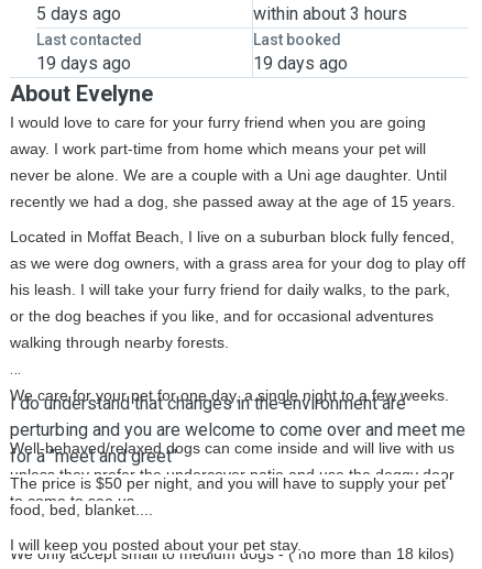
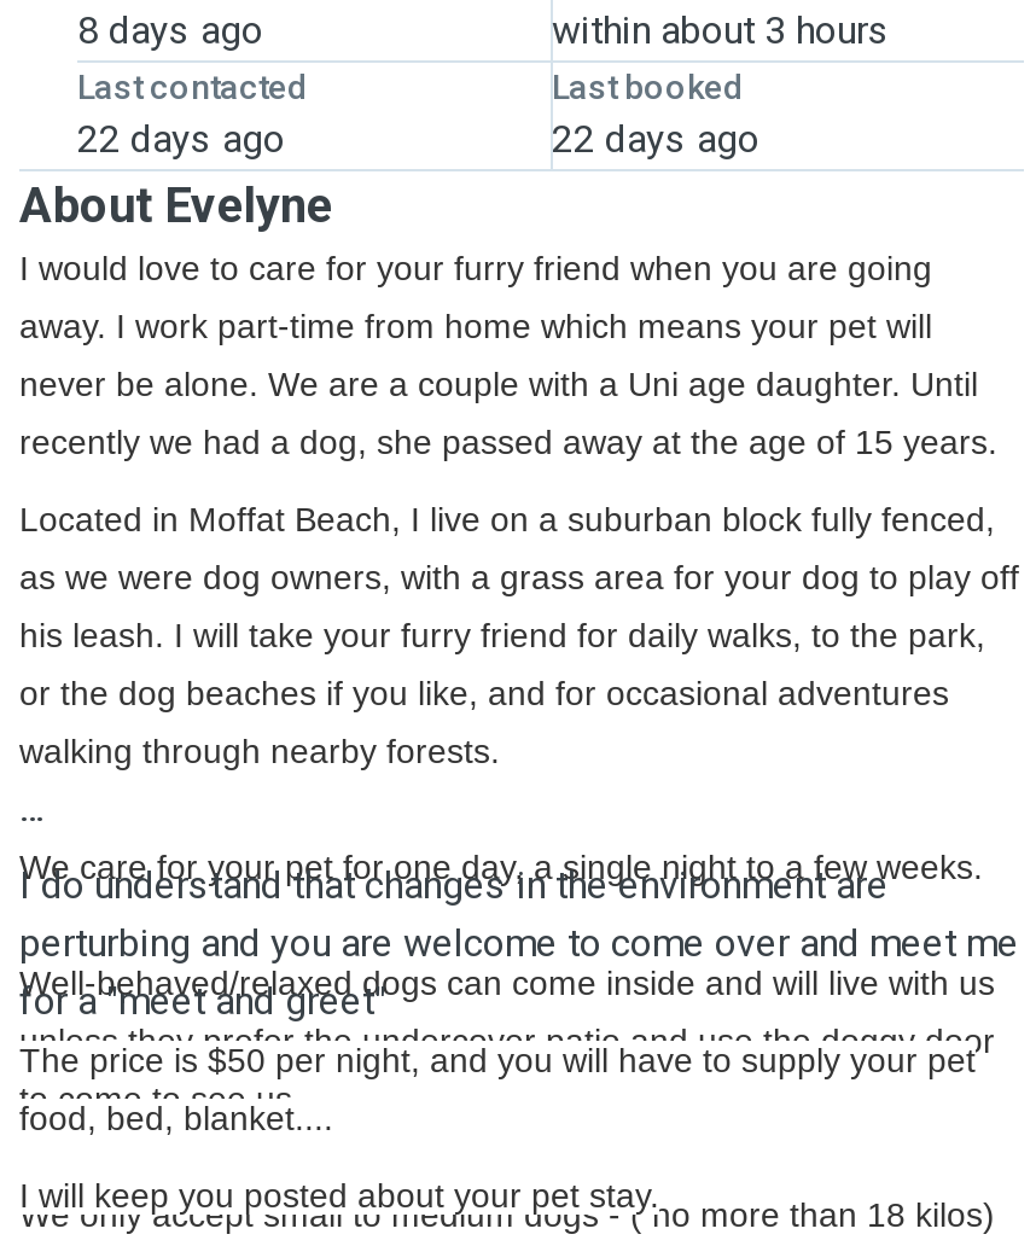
- 5 days ago
+ 8 days ago

- 19 days ago
+ 22 days ago

- 19 days ago
+ 22 days ago
